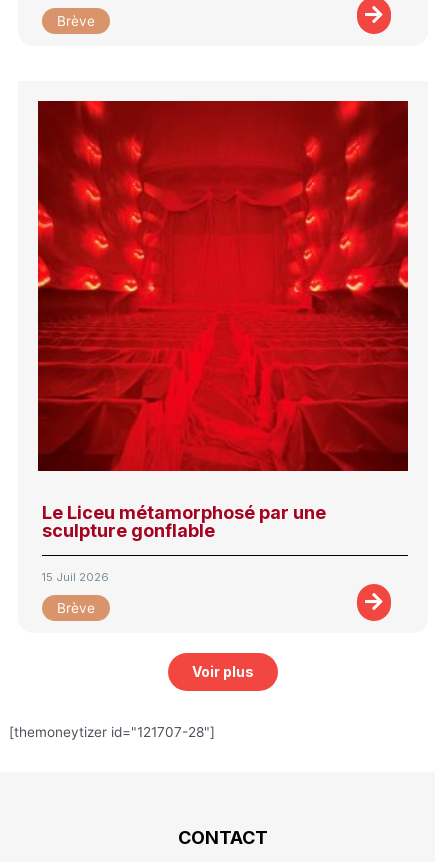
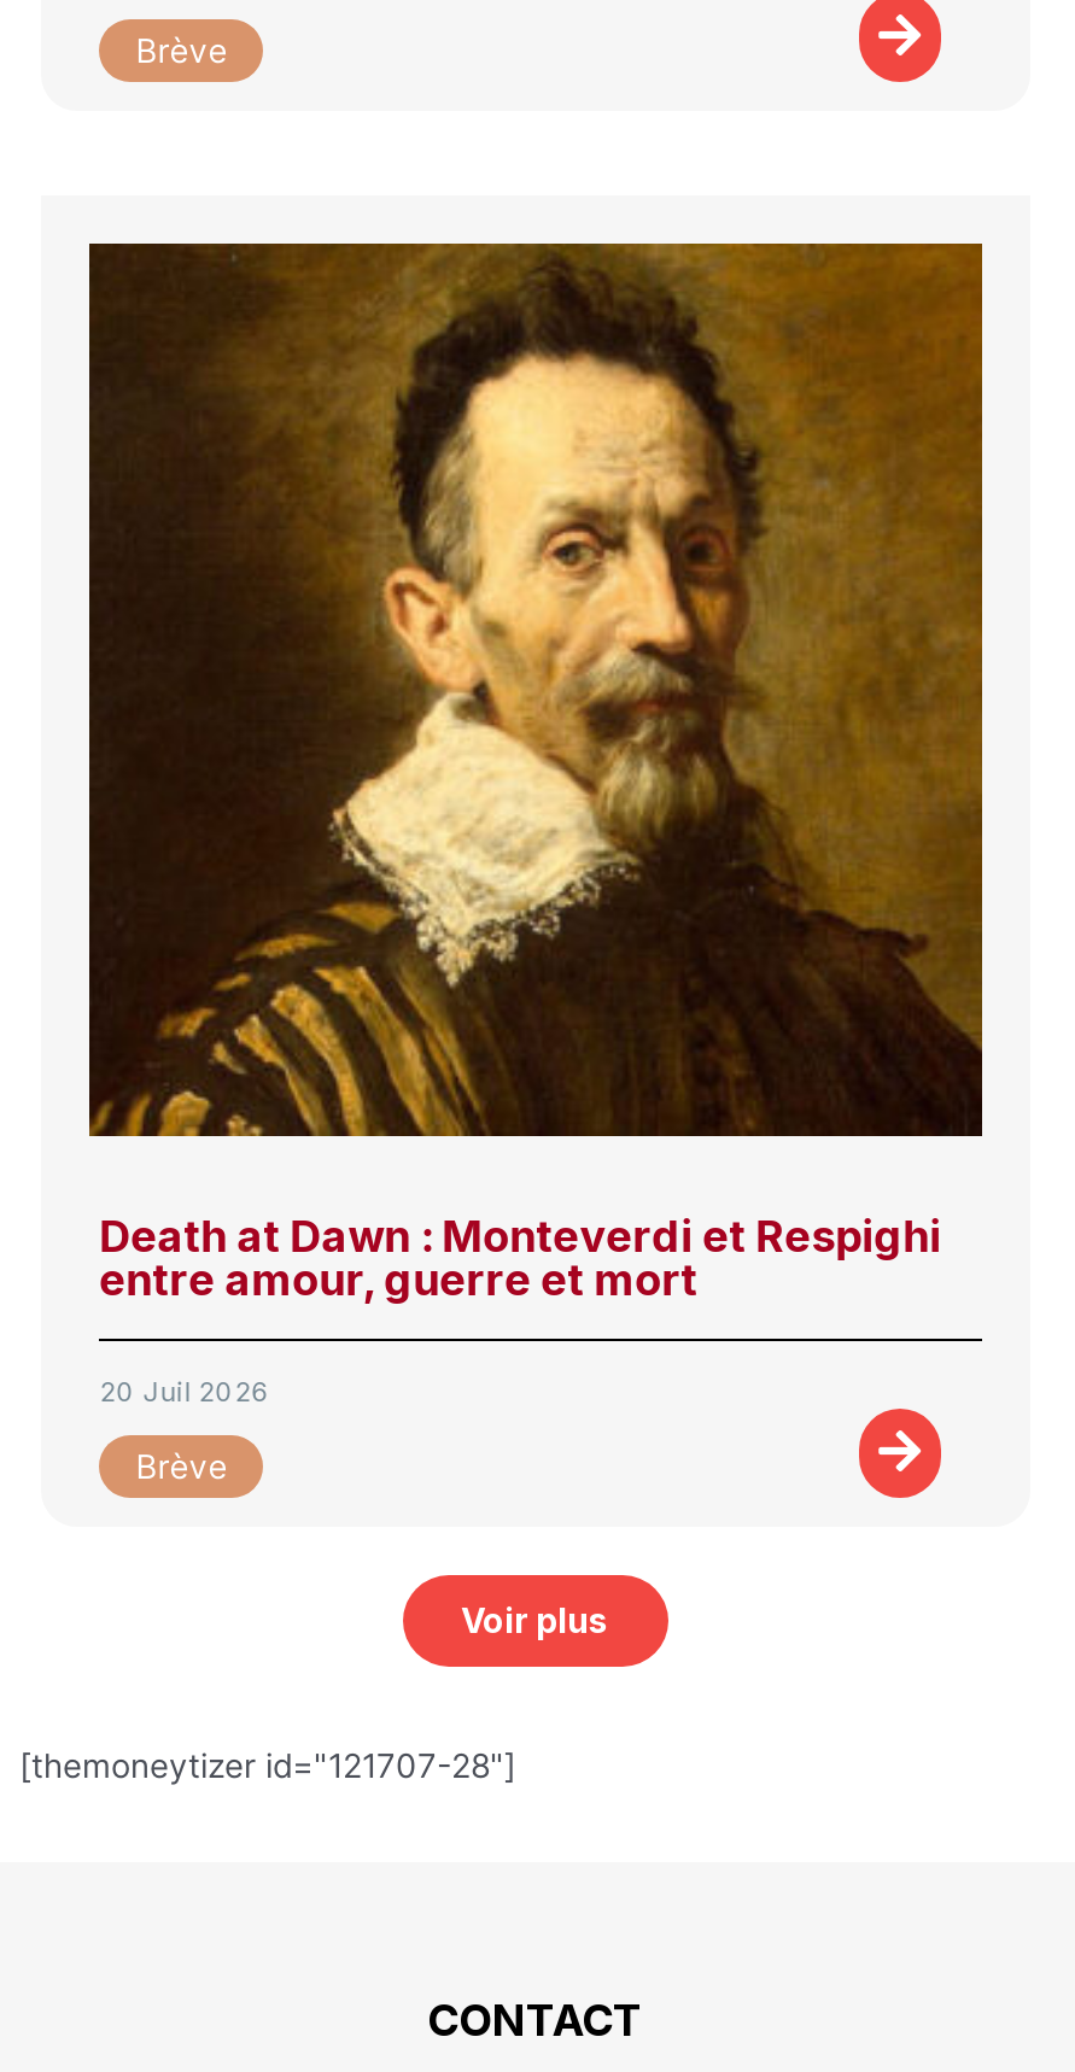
- [image]
- Le Liceu métamorphosé par une
- sculpture gonflable
+ [image]
+ Death at Dawn : Monteverdi et Respighi
+ entre amour, guerre et mort

- 15 Juil 2026
+ 20 Juil 2026
